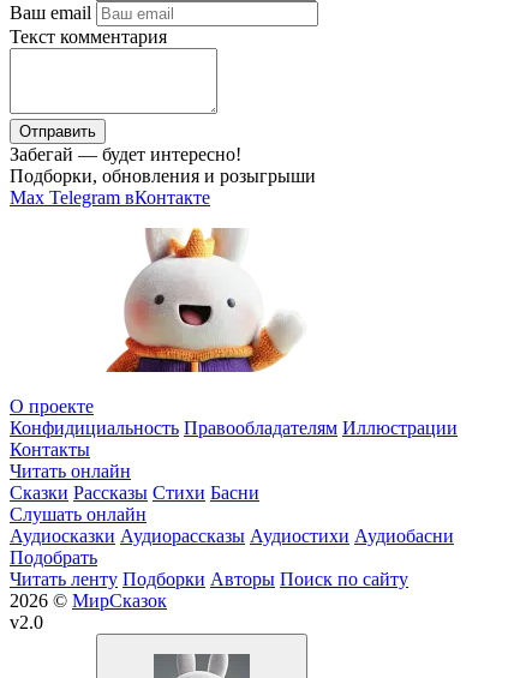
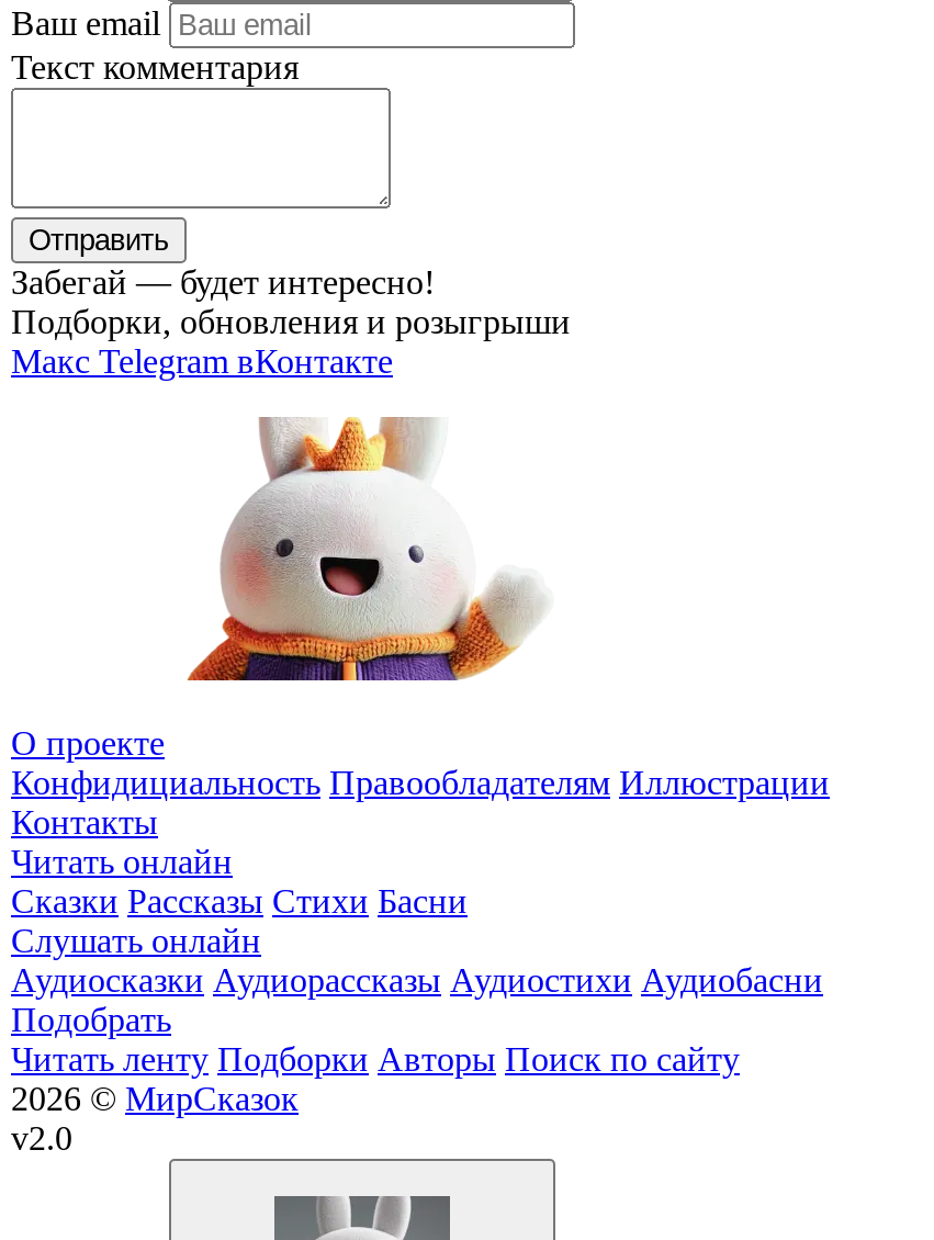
- Max Telegram вКонтакте
+ Макс Telegram вКонтакте
